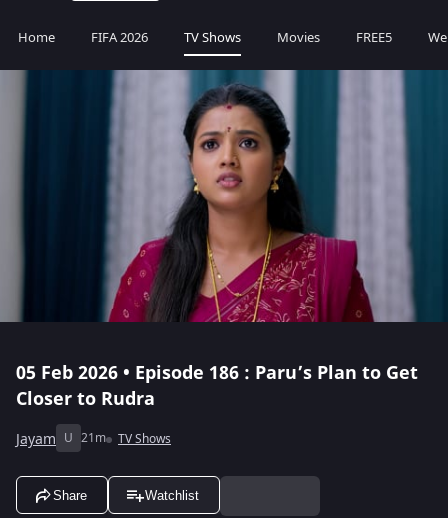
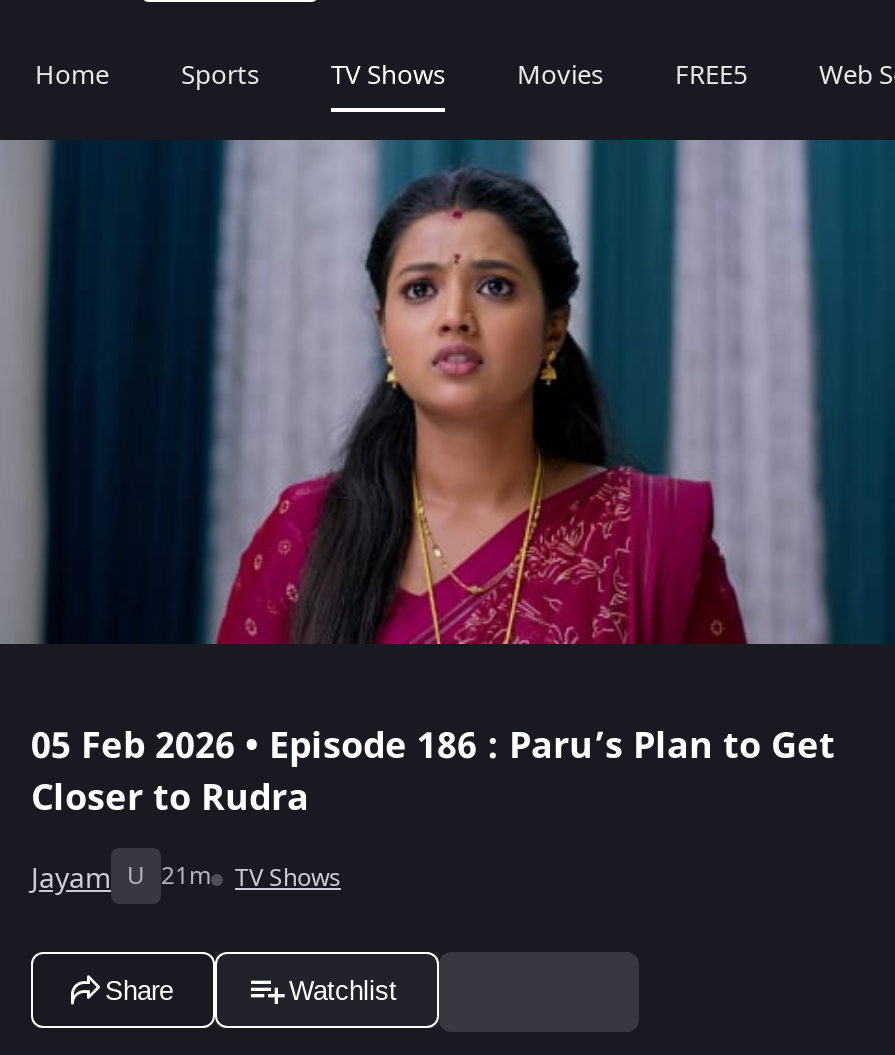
- FIFA 2026
+ Sports
